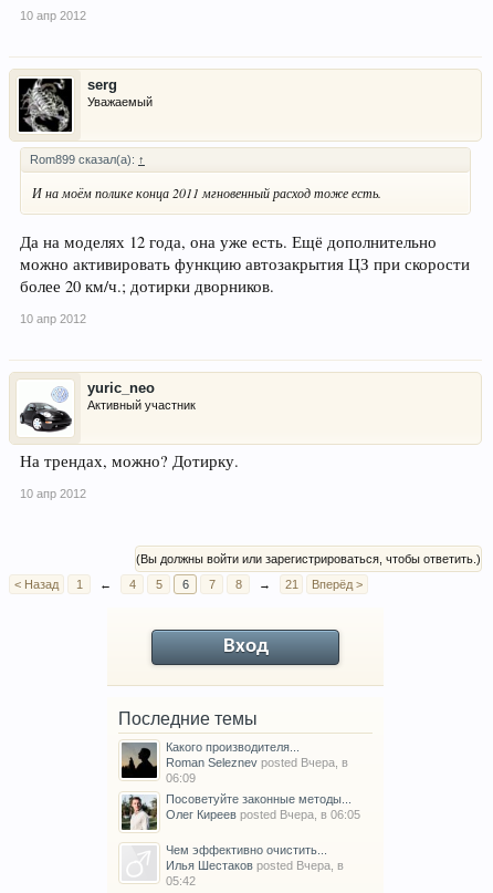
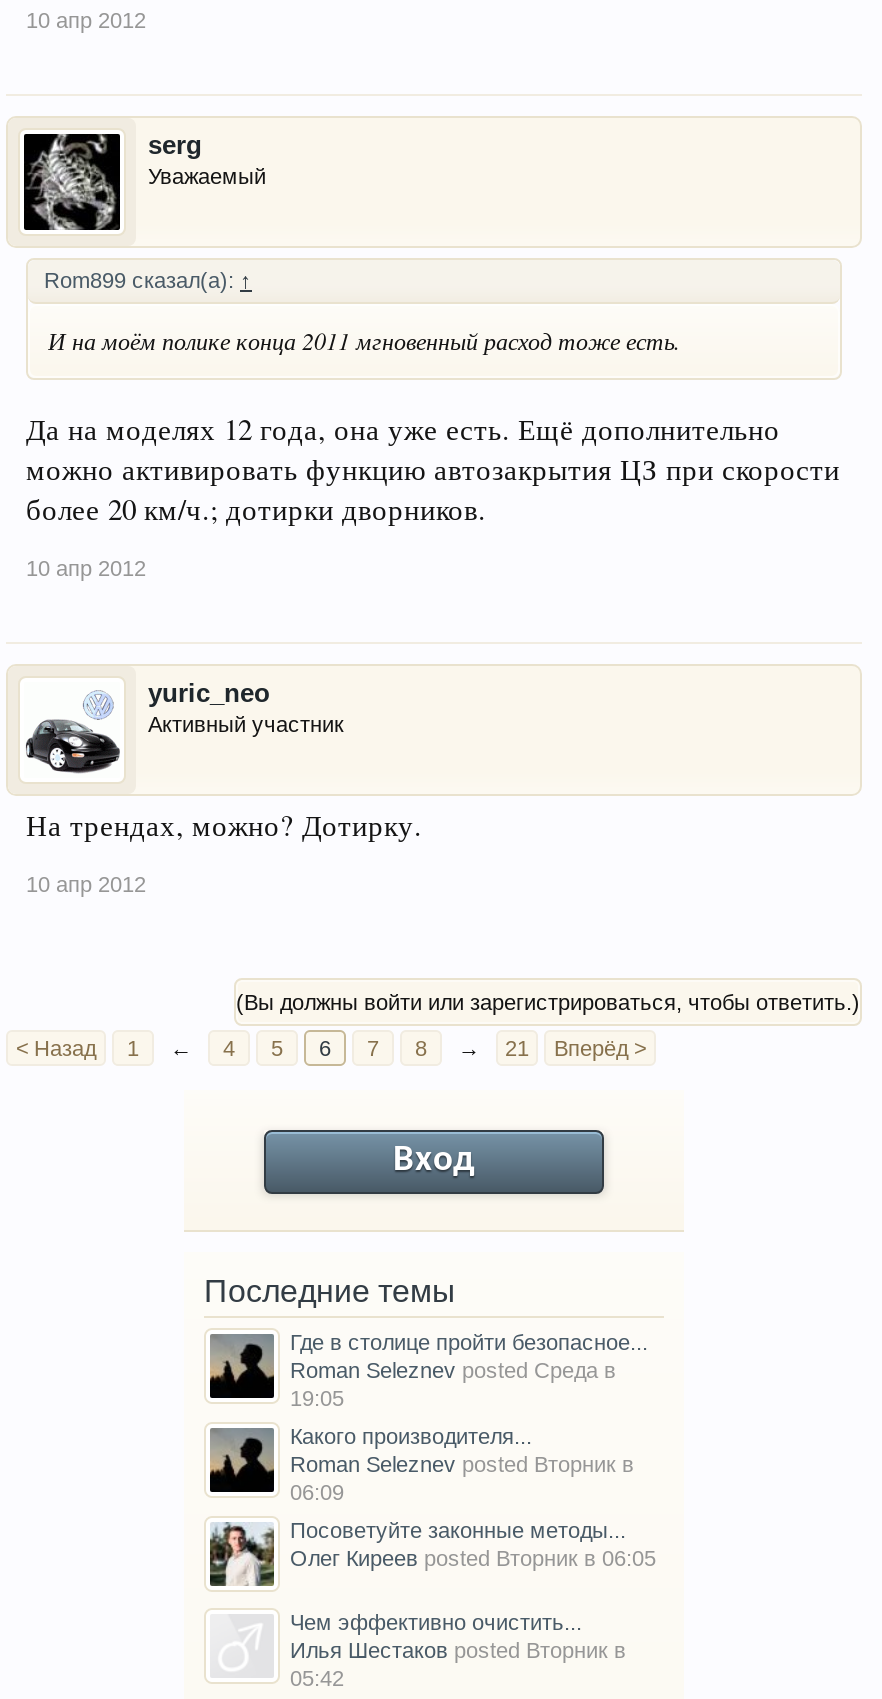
+ Где в столице пройти безопасное...
+ Roman Seleznev posted Среда в
+ 19:05

- Roman Seleznev posted Вчера, в
+ Roman Seleznev posted Вторник в

- Олег Киреев posted Вчера, в 06:05
+ Олег Киреев posted Вторник в 06:05

- Илья Шестаков posted Вчера, в
+ Илья Шестаков posted Вторник в
